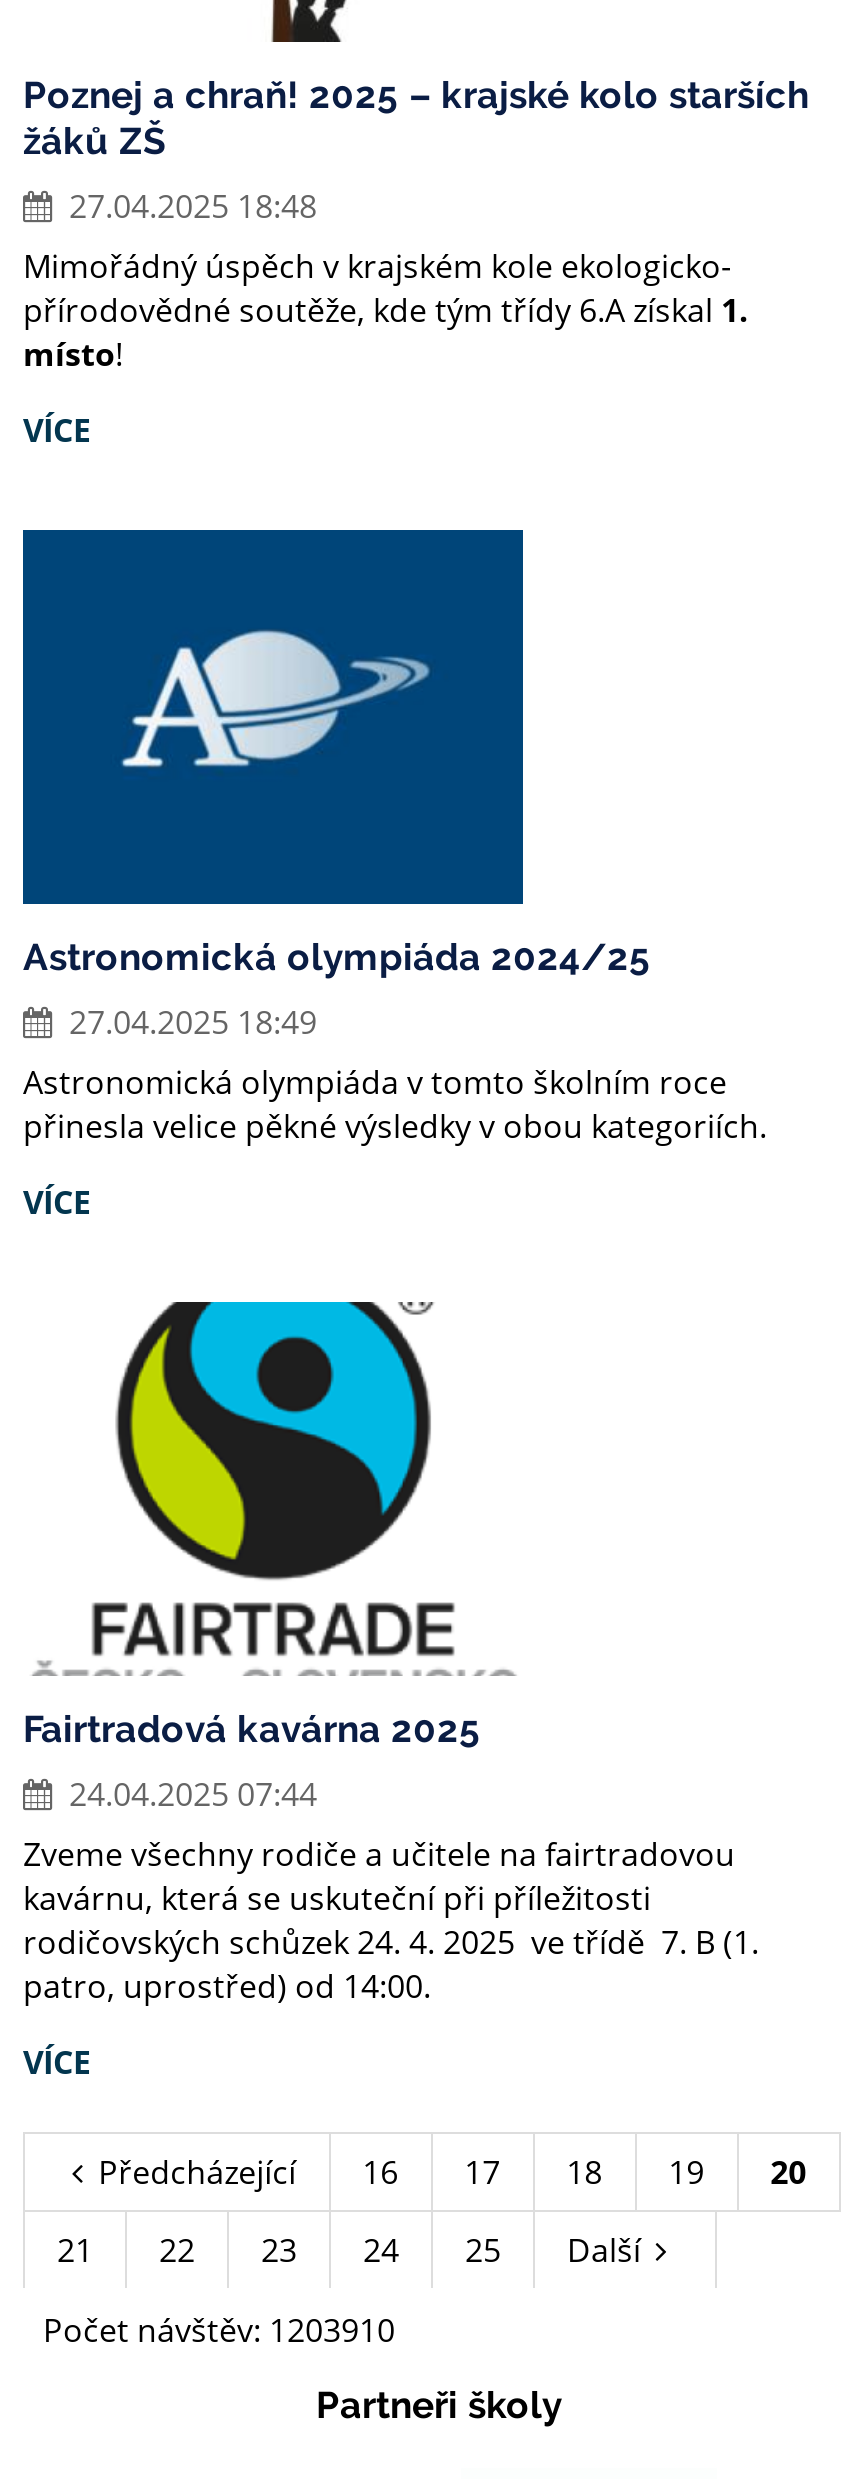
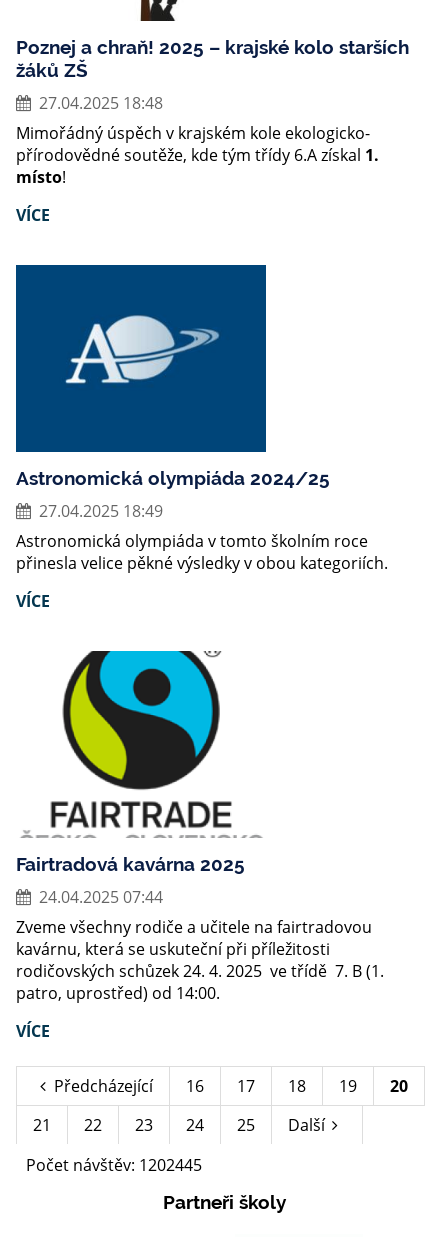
- Počet návštěv: 1203910
+ Počet návštěv: 1202445
